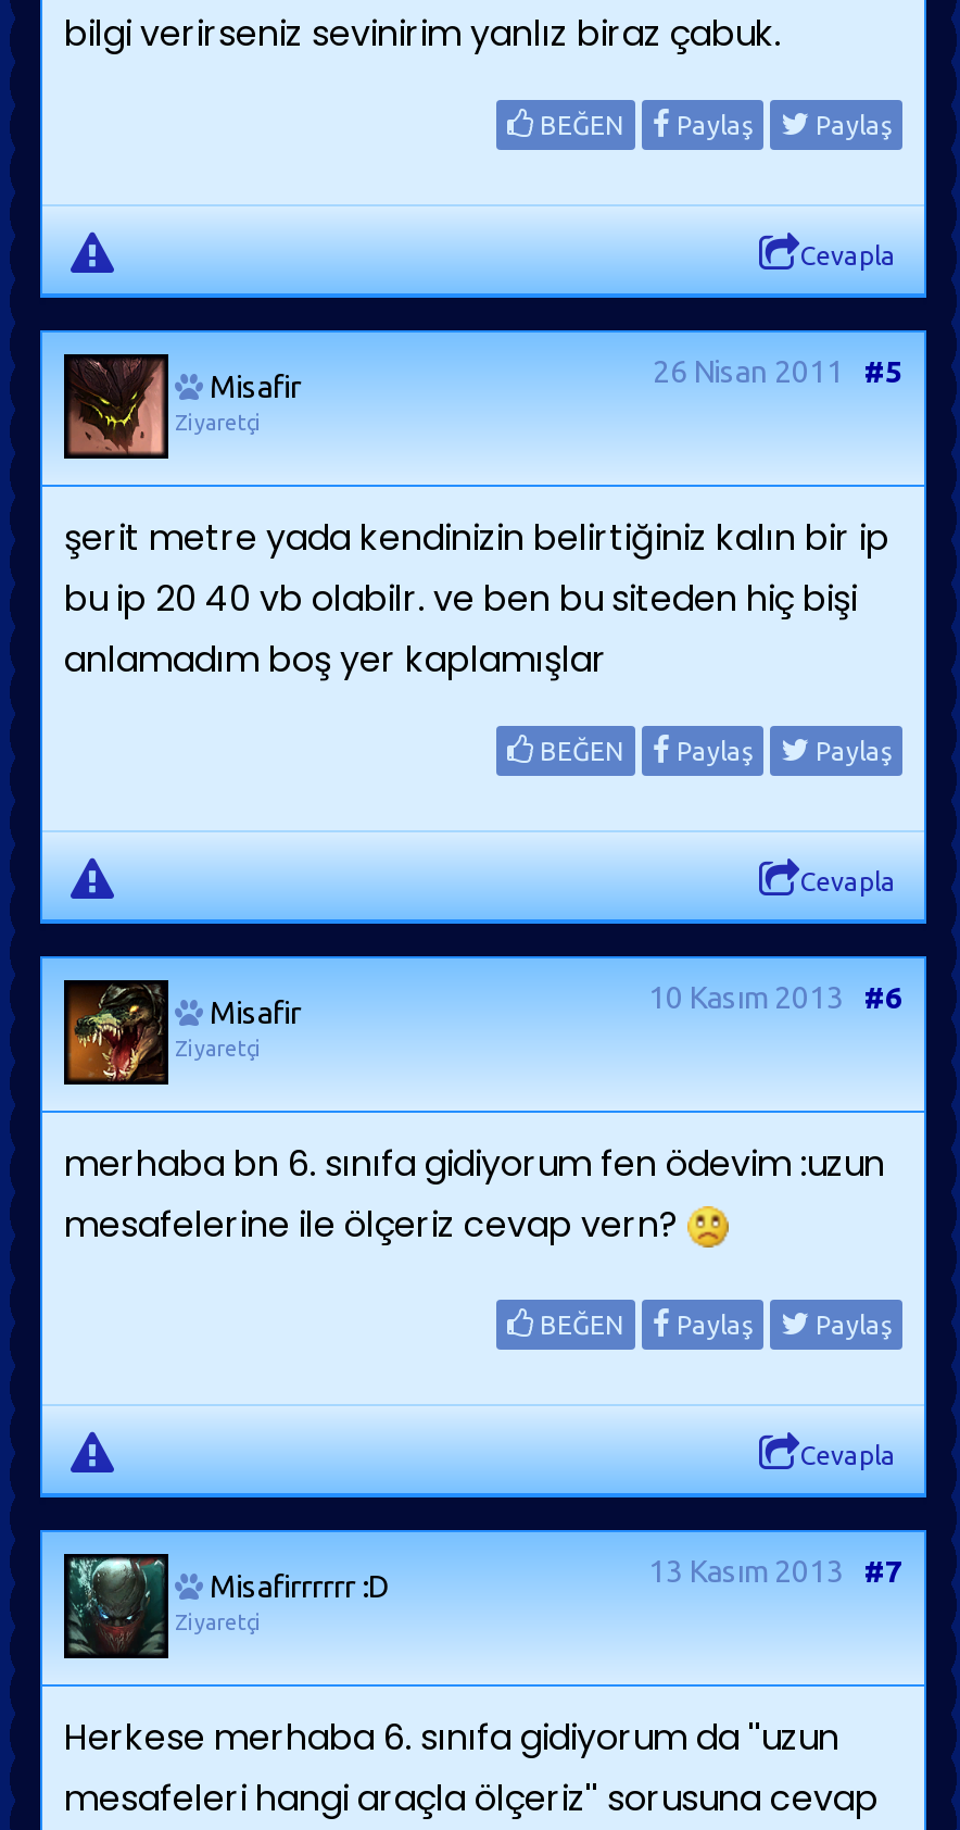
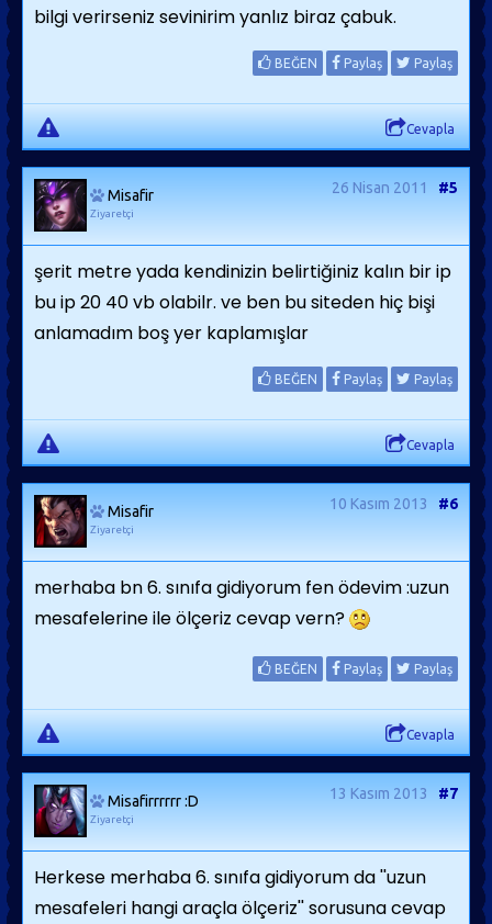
- [image]
+ [image]

- [image]
+ [image]

- [image]
+ [image]
